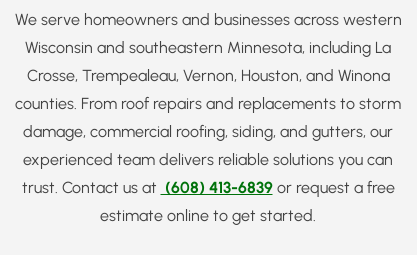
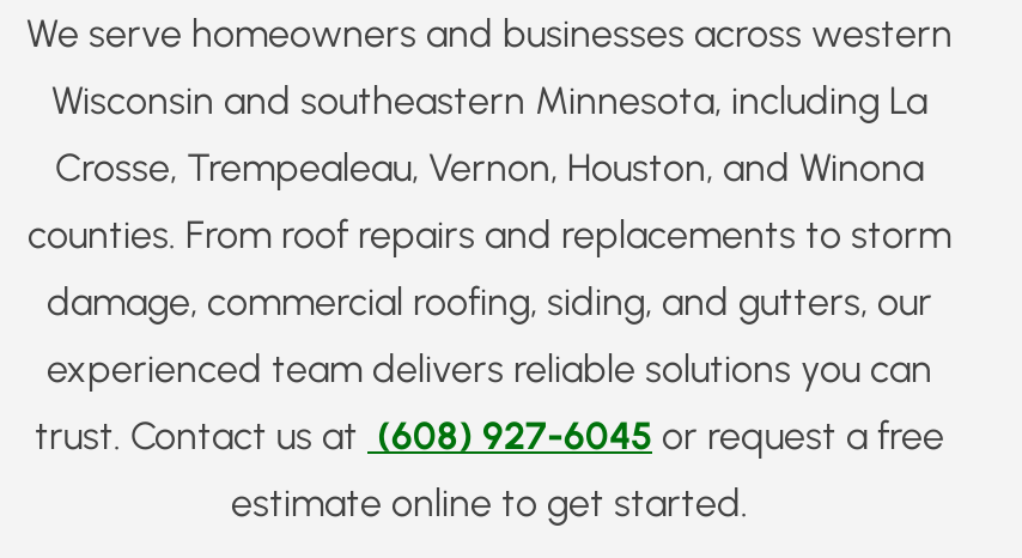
- trust. Contact us at (608) 413-6839 or request a free
+ trust. Contact us at (608) 927-6045 or request a free
